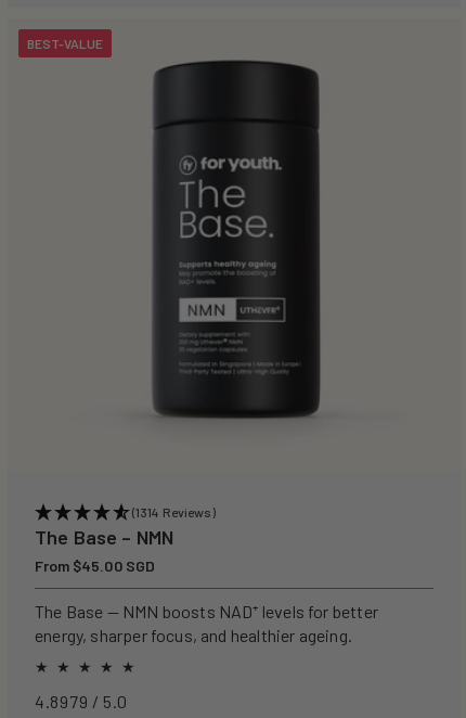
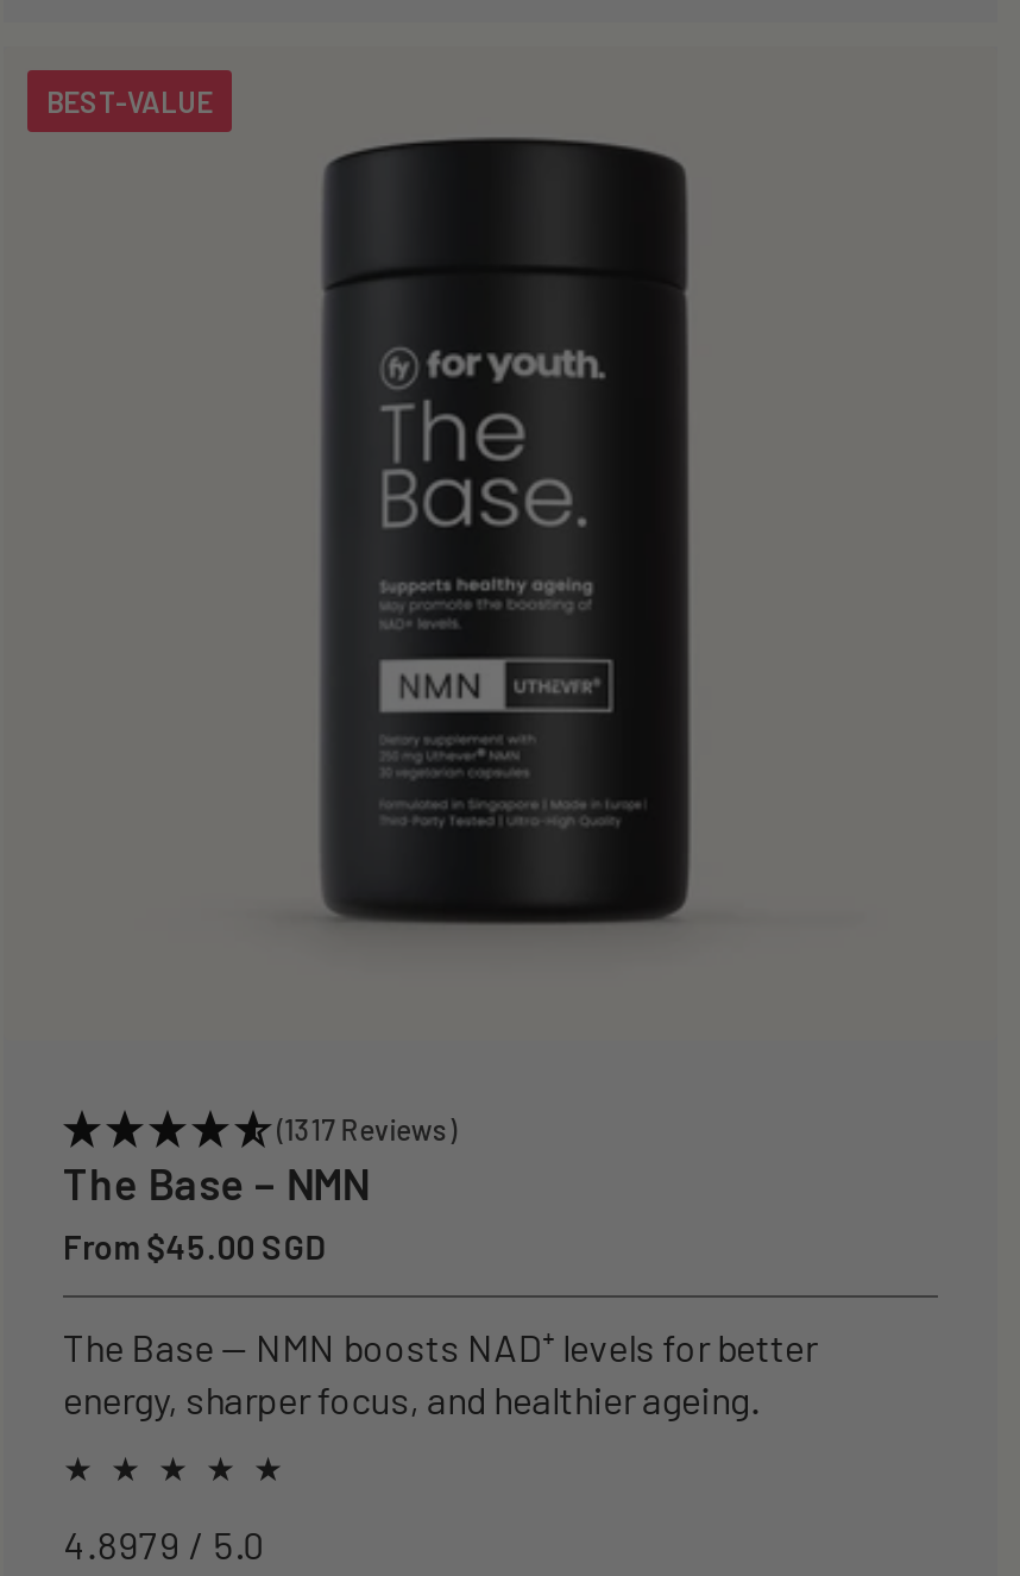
- (1314 Reviews)
+ (1317 Reviews)
